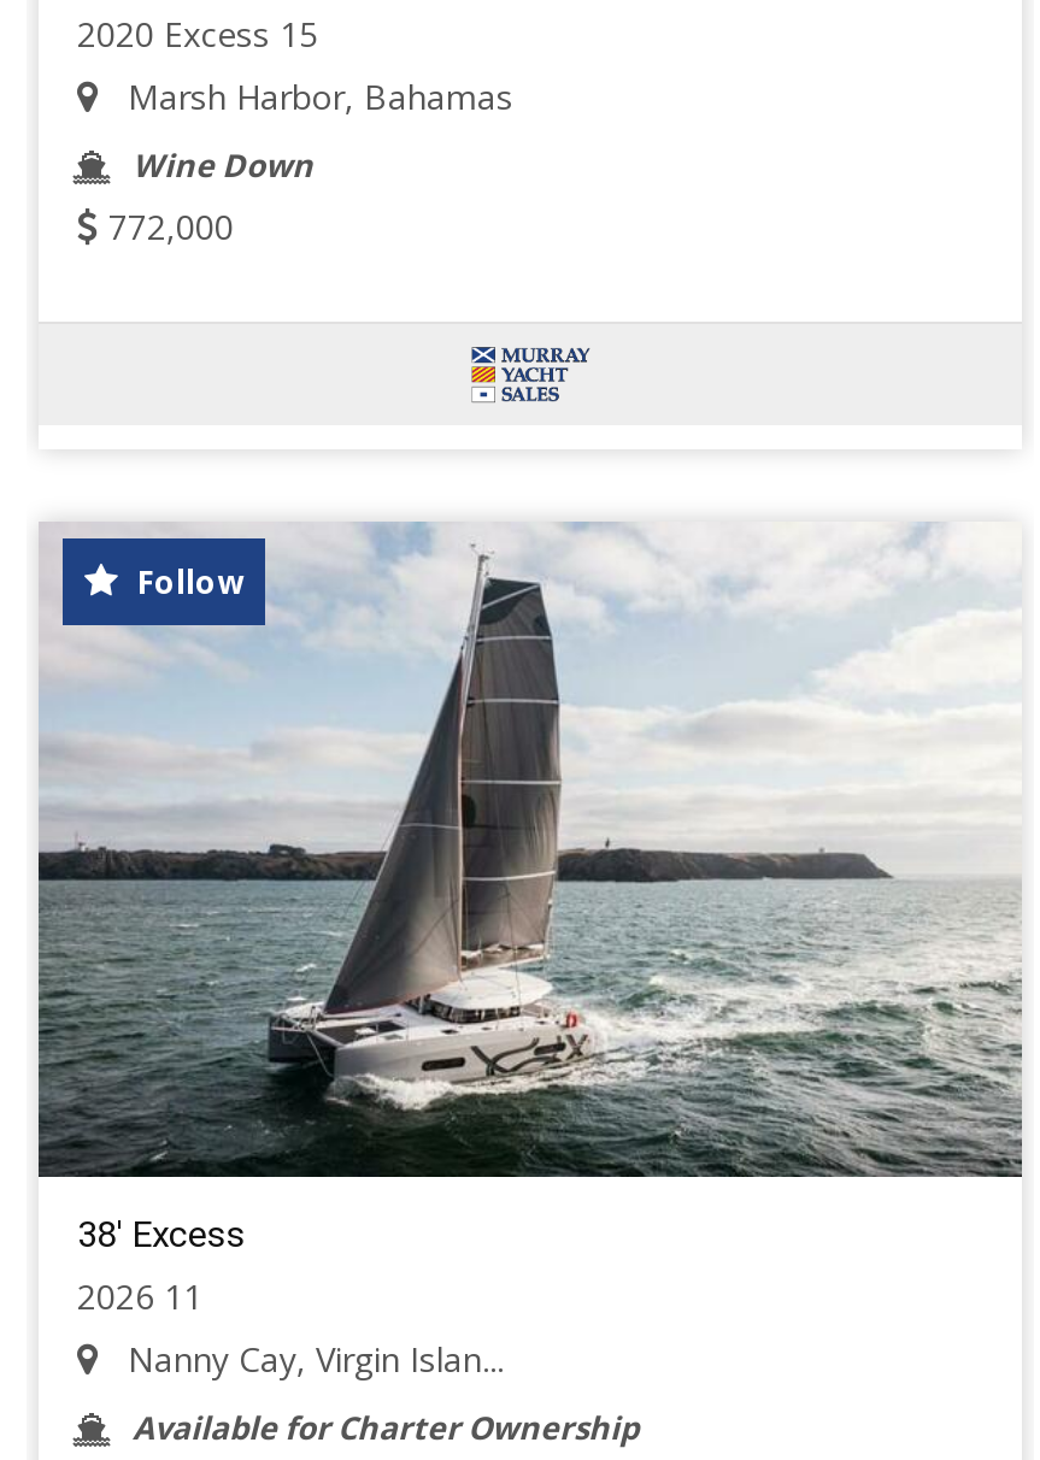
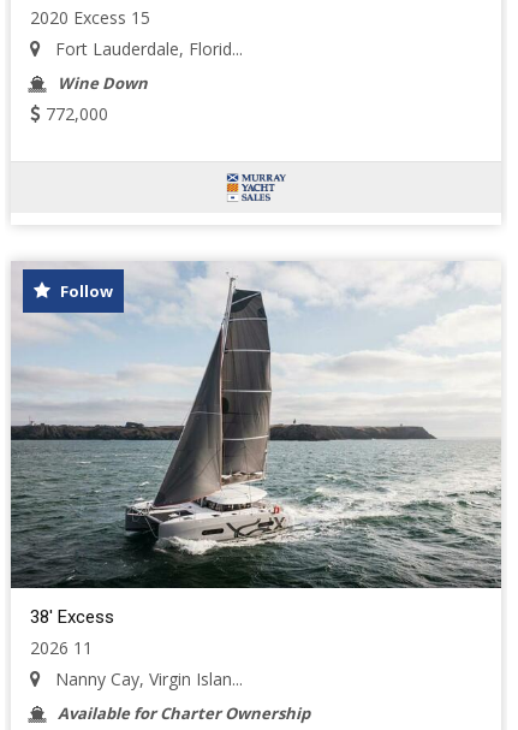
- Marsh Harbor, Bahamas
+ Fort Lauderdale, Florid...
